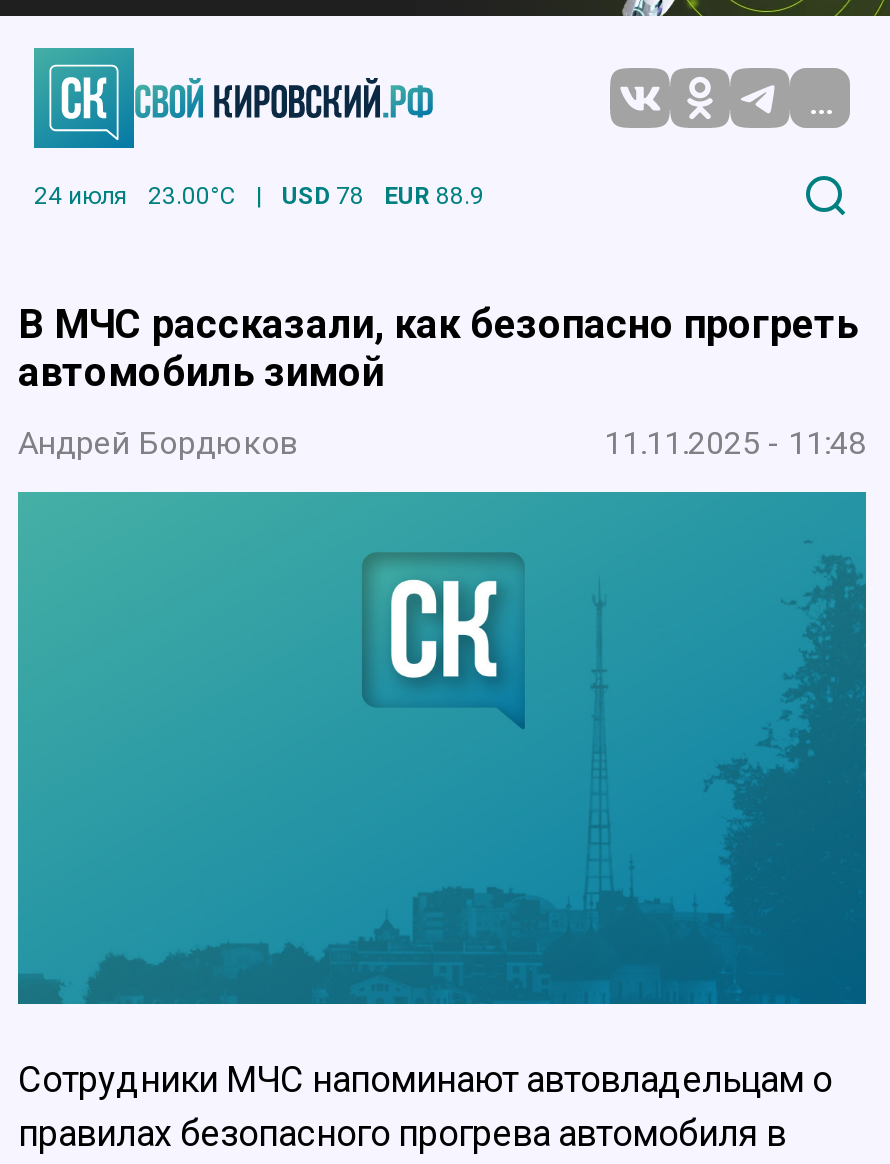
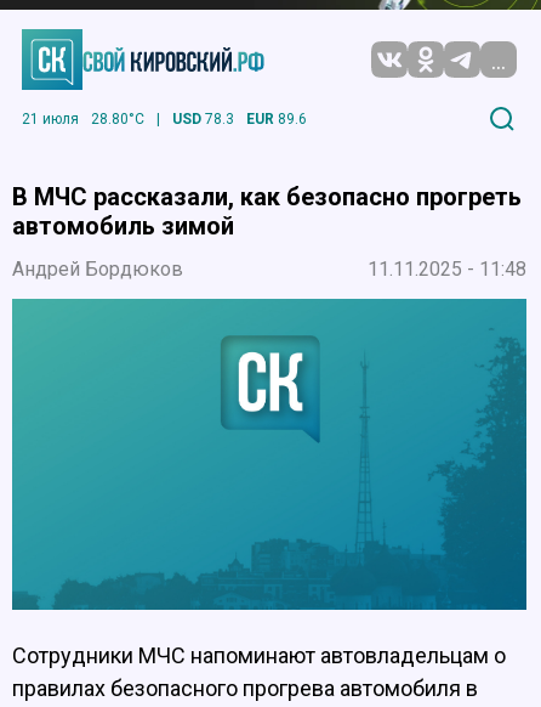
- 24 июля
- 23.00°C
+ 21 июля
+ 28.80°C

- USD 78
+ USD 78.3

- EUR 88.9
+ EUR 89.6
